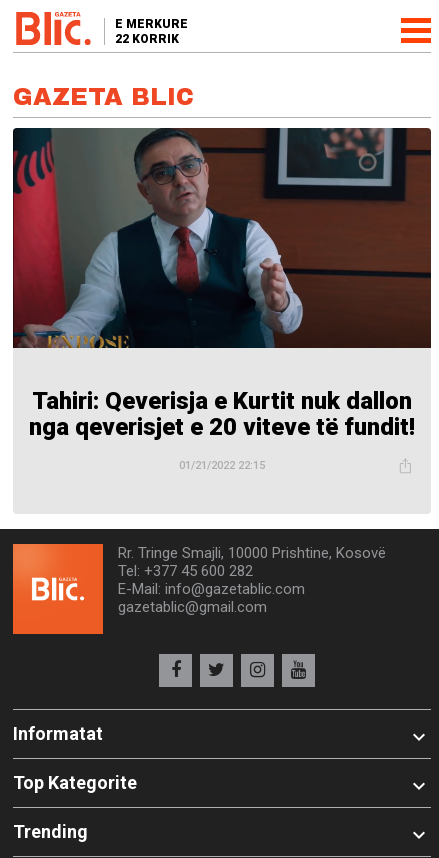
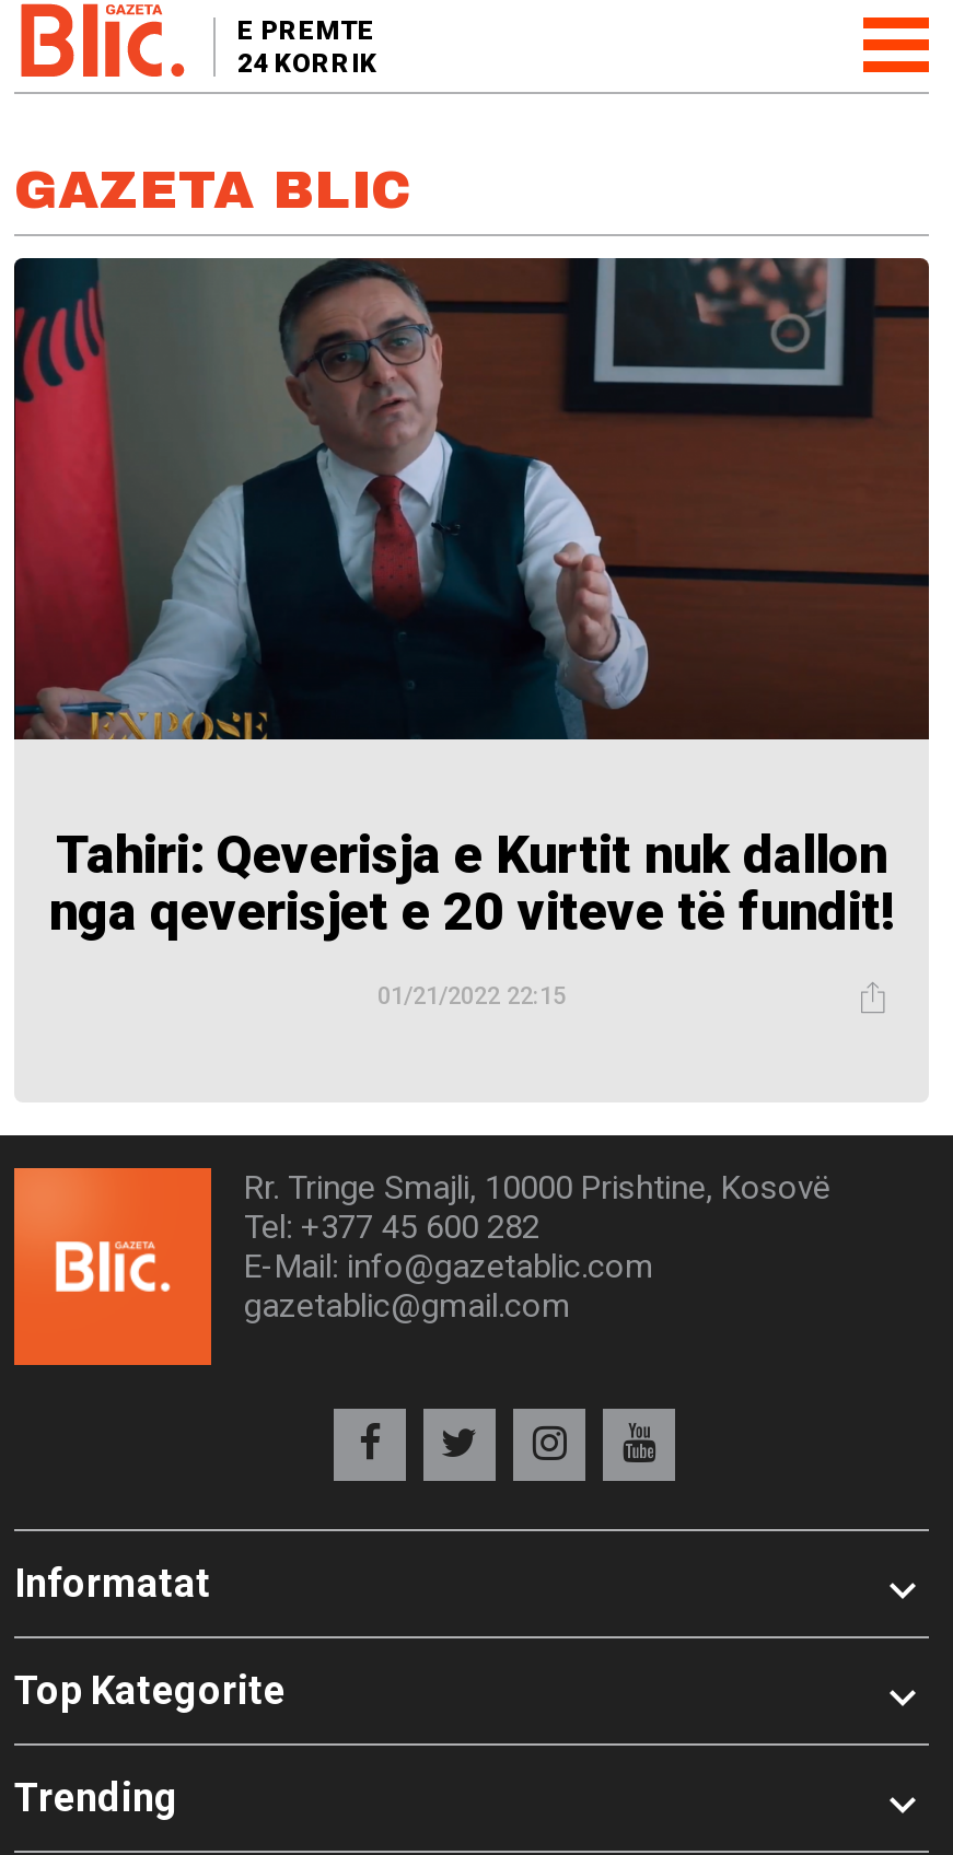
- E MERKURE
+ E PREMTE

- 22 KORRIK
+ 24 KORRIK
